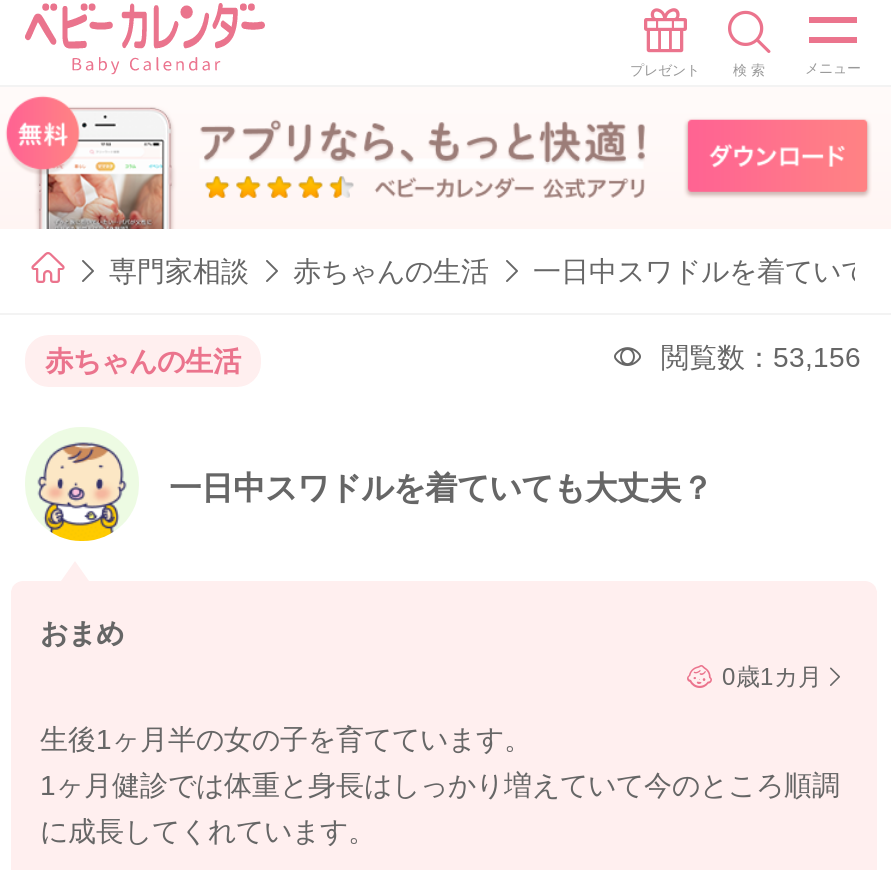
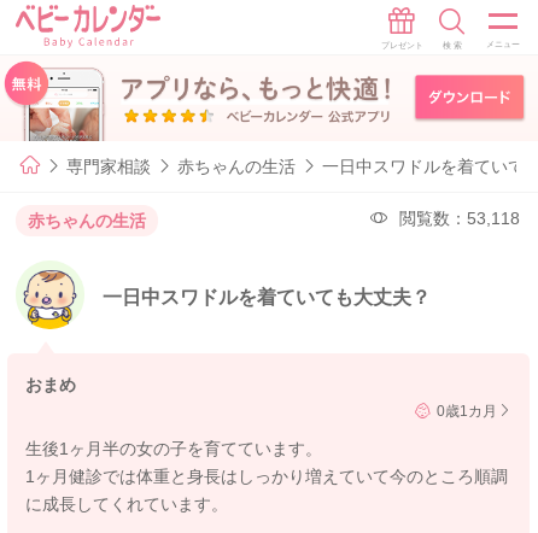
- 閲覧数：53,156
+ 閲覧数：53,118
